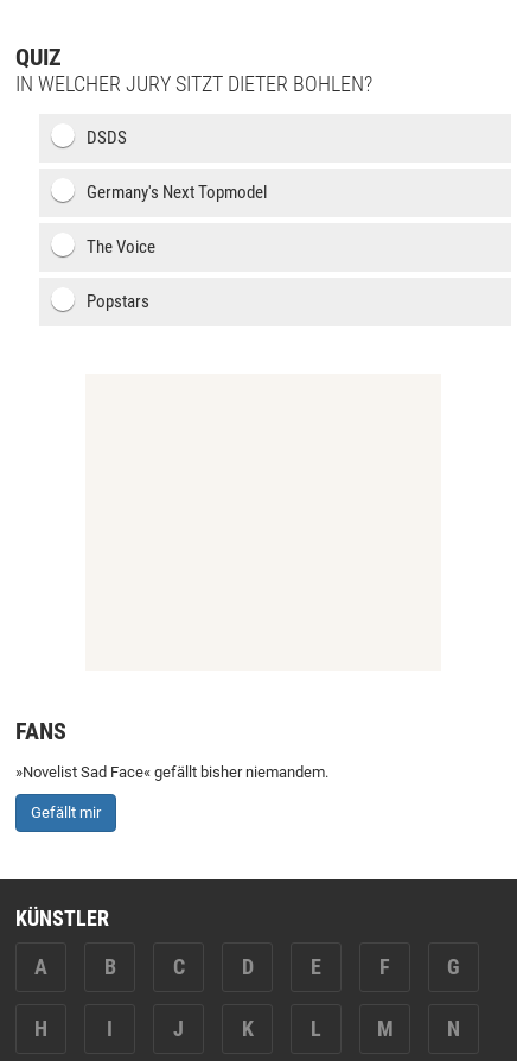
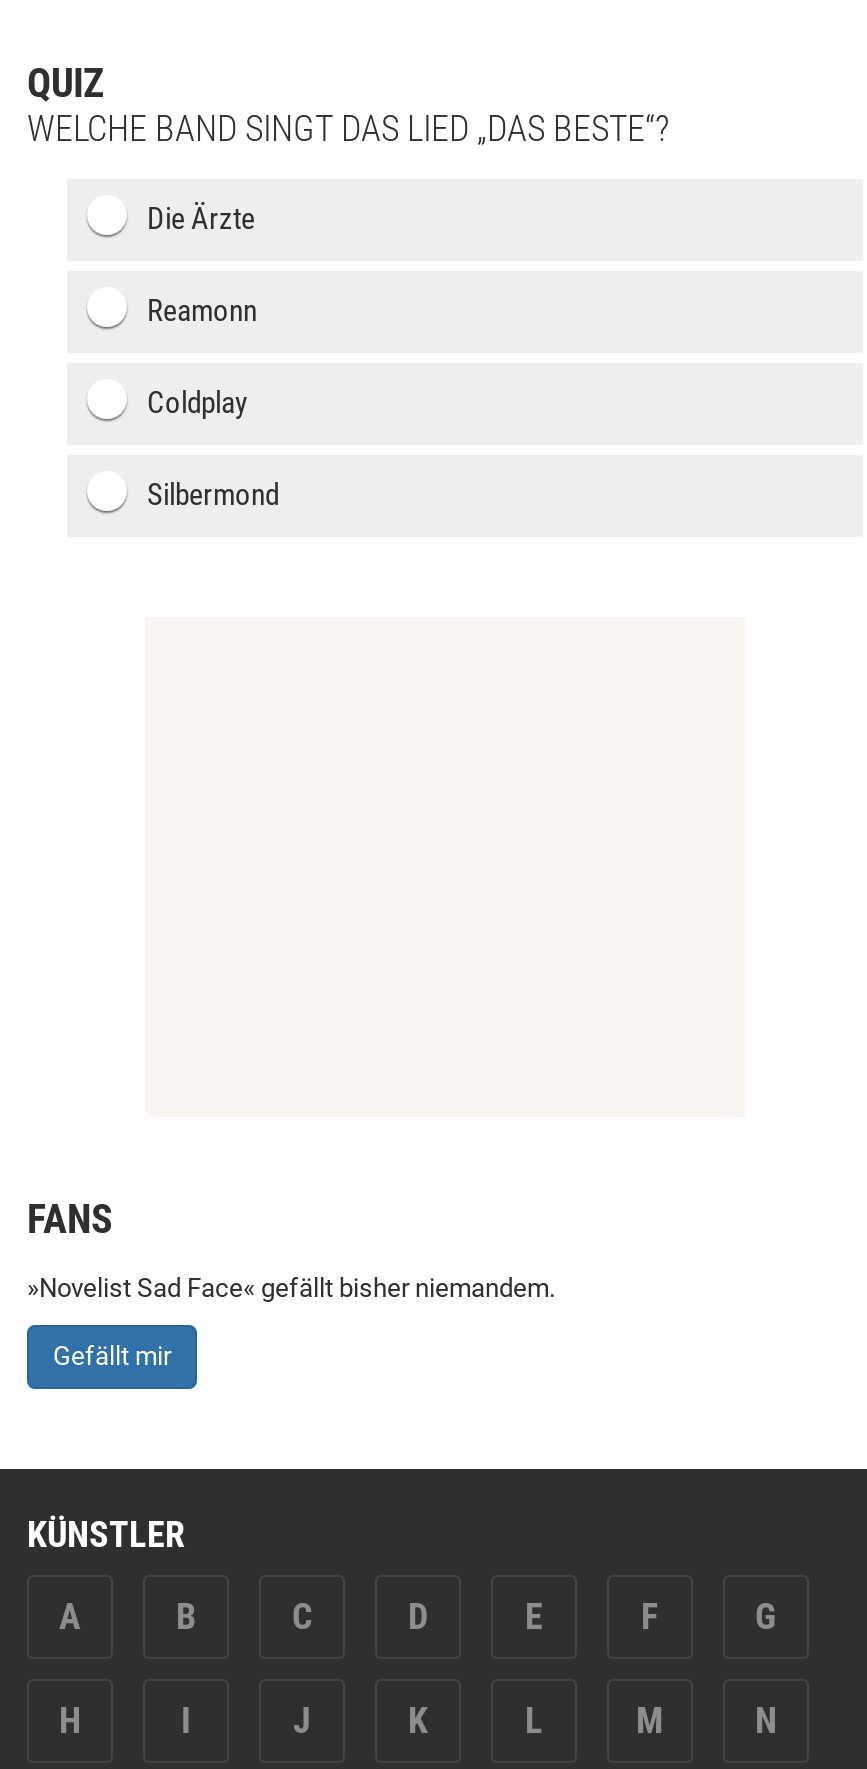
- IN WELCHER JURY SITZT DIETER BOHLEN?
+ WELCHE BAND SINGT DAS LIED „DAS BESTE“?

- DSDS
+ Die Ärzte

- Germany's Next Topmodel
+ Reamonn

- The Voice
+ Coldplay

- Popstars
+ Silbermond
